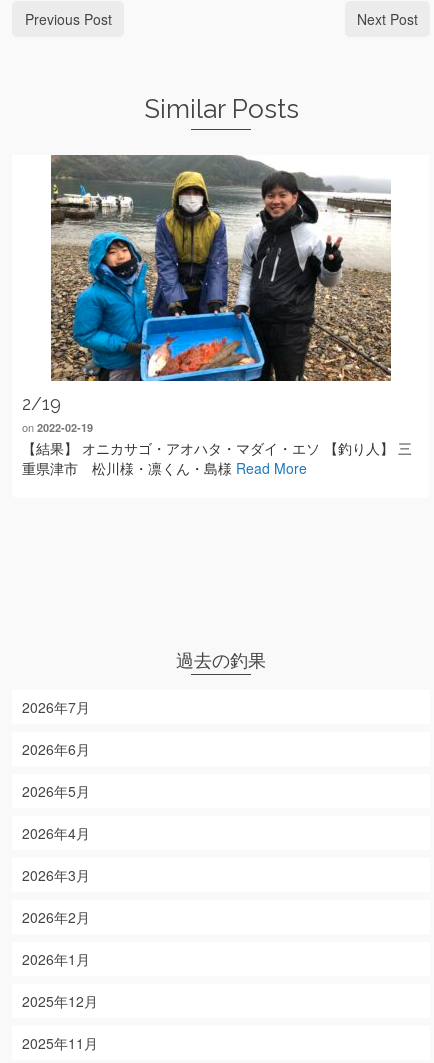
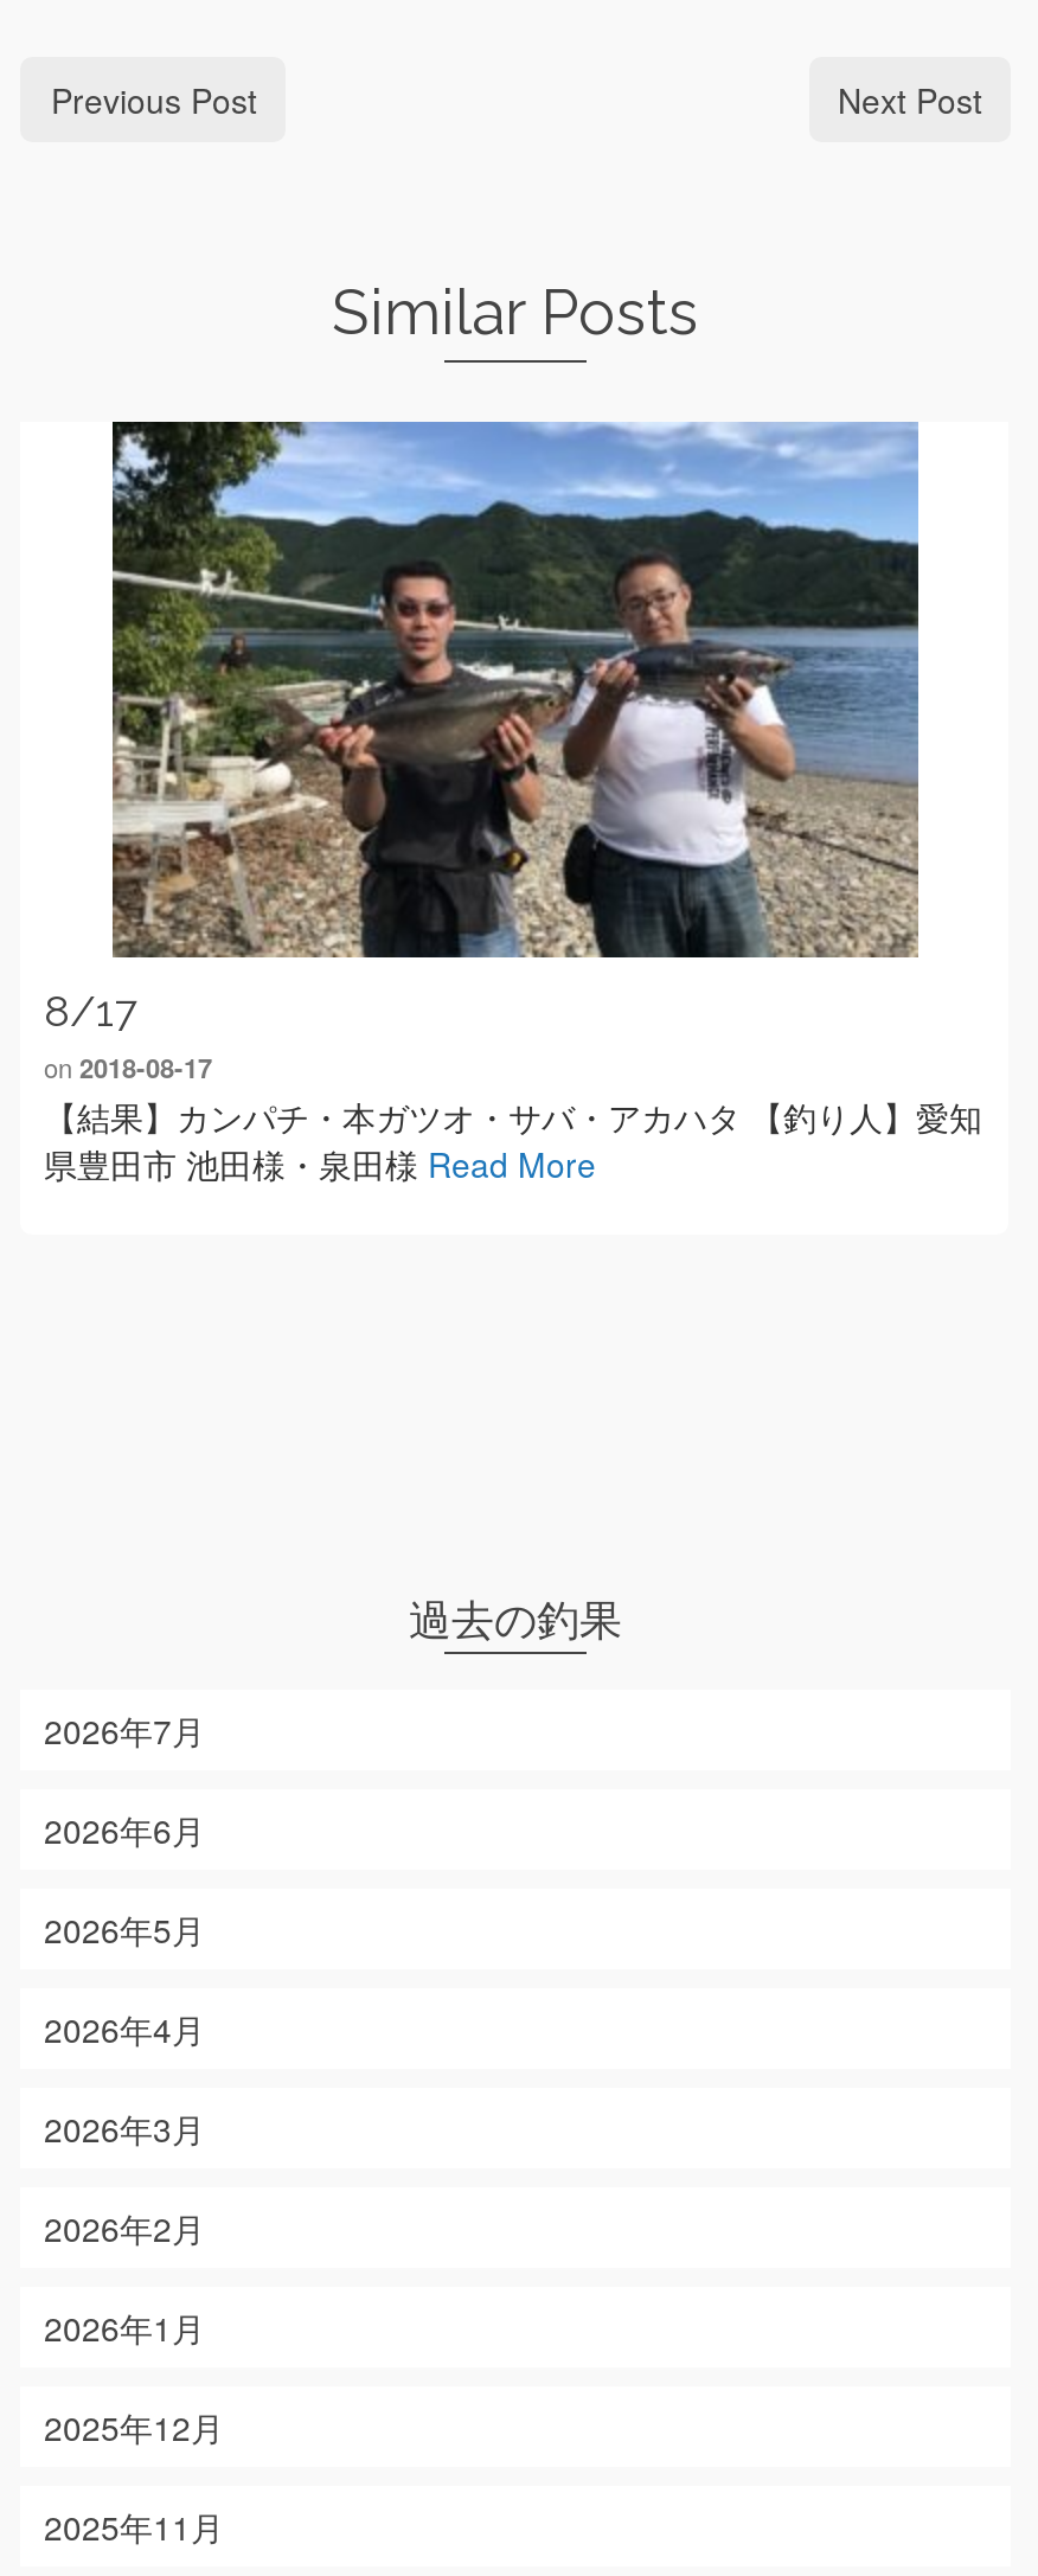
- [image]
- 2/19
- on 2022-02-19
- 【結果】 オニカサゴ・アオハタ・マダイ・エソ 【釣り人】 三
- 重県津市 松川様・凛くん・島様Read More
+ [image]
+ 8/17
+ on 2018-08-17
+ 【結果】カンパチ・本ガツオ・サバ・アカハタ 【釣り人】愛知
+ 県豊田市 池田様・泉田様Read More
